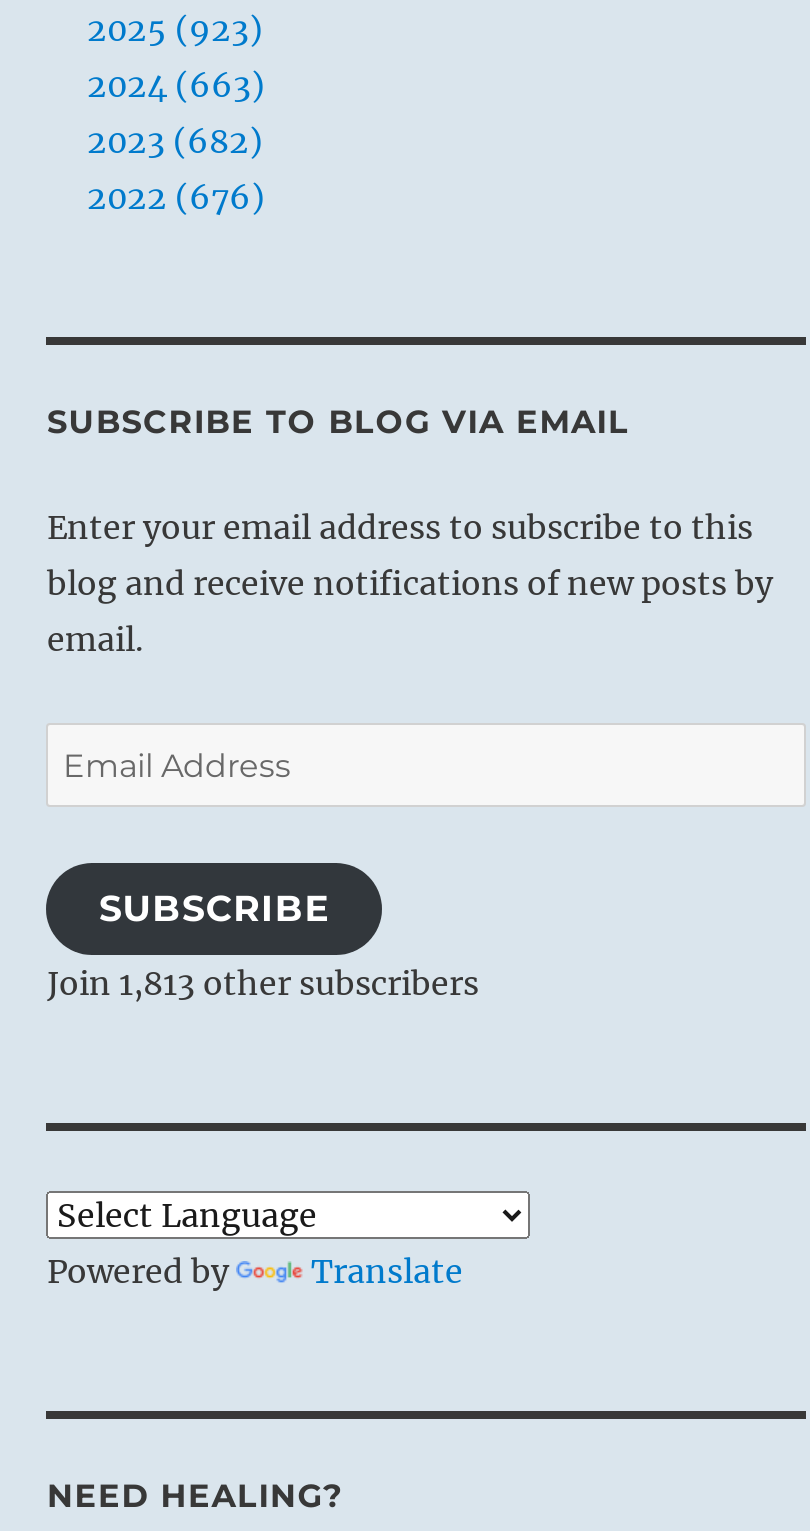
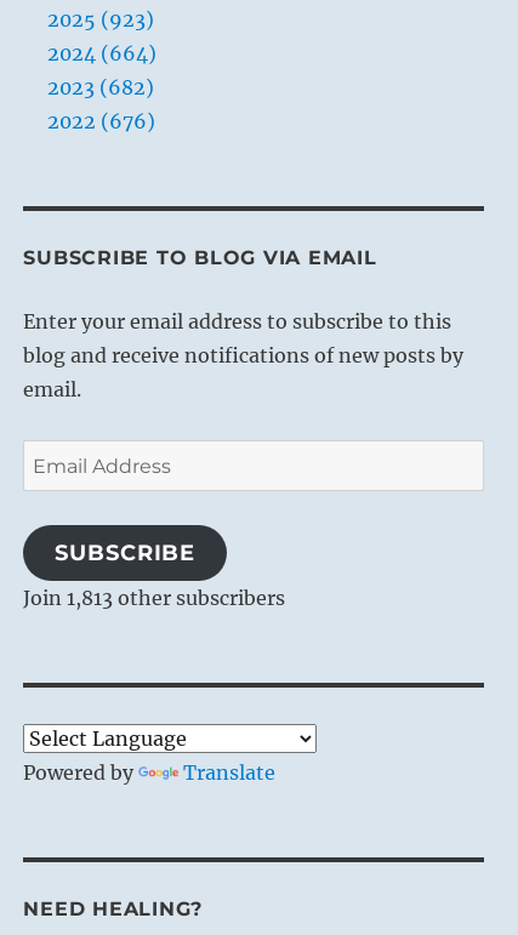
- 2024 (663)
+ 2024 (664)
